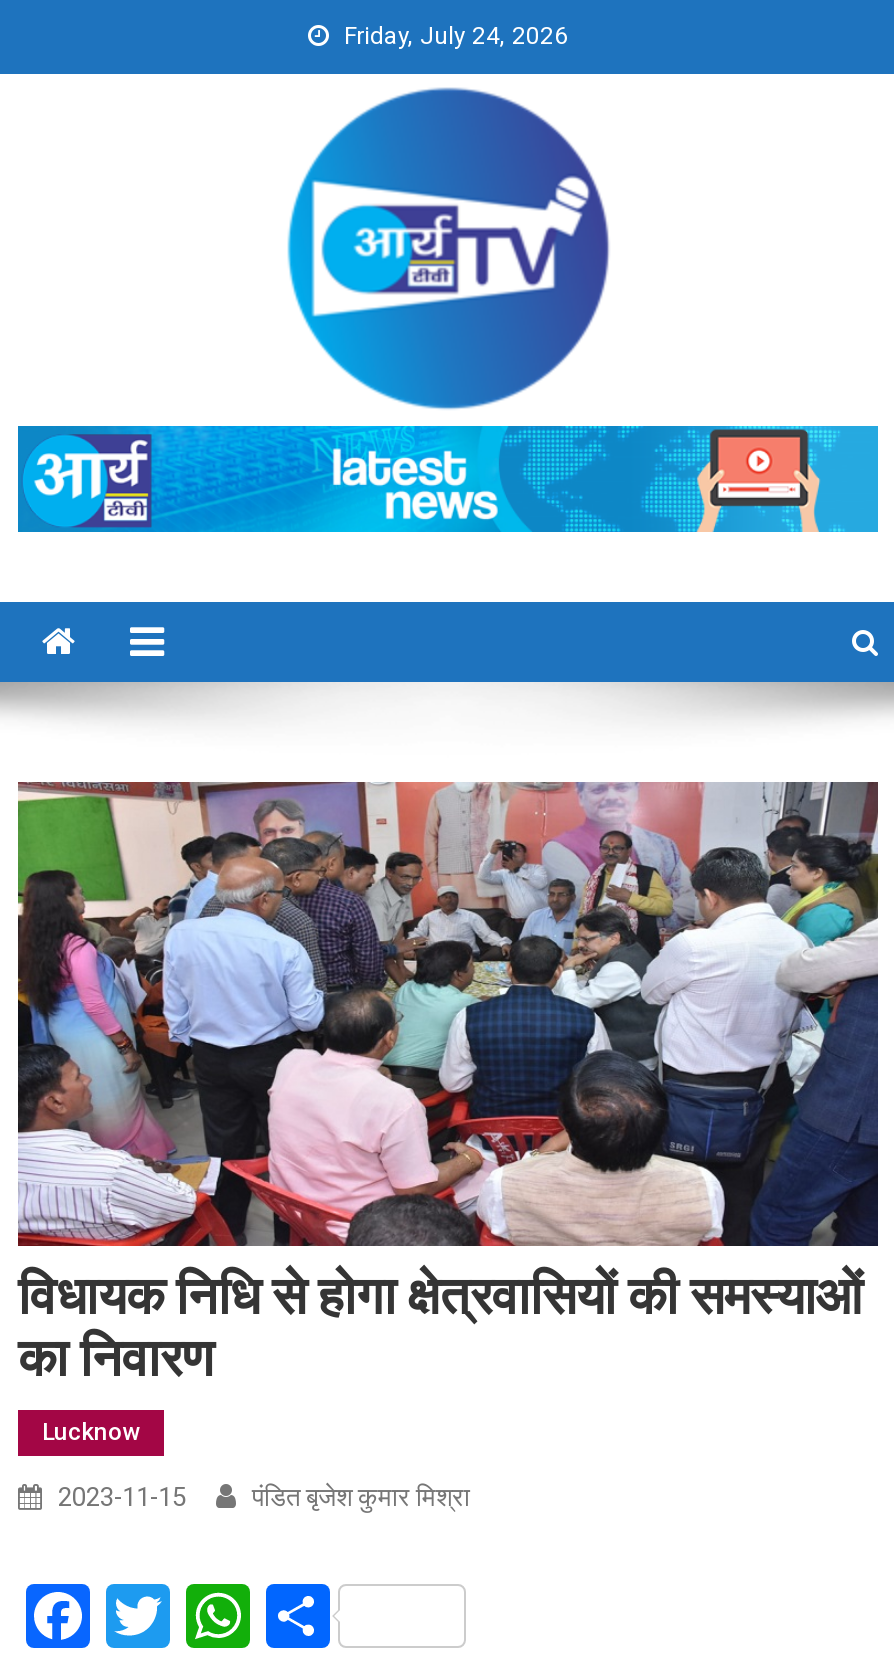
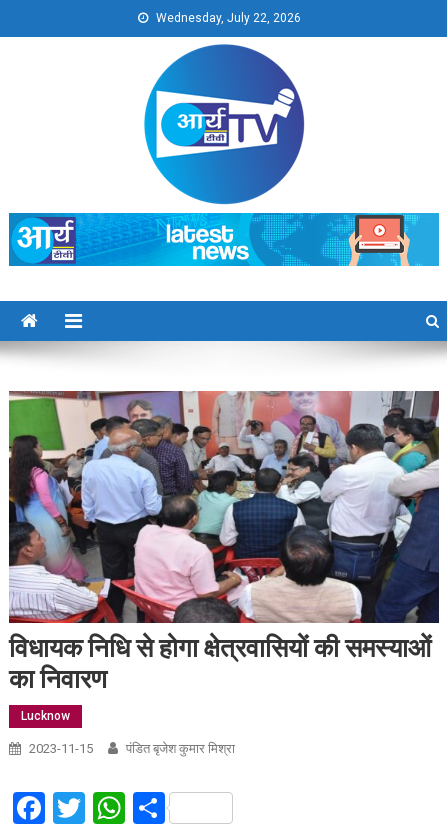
- Friday, July 24, 2026
+ Wednesday, July 22, 2026
